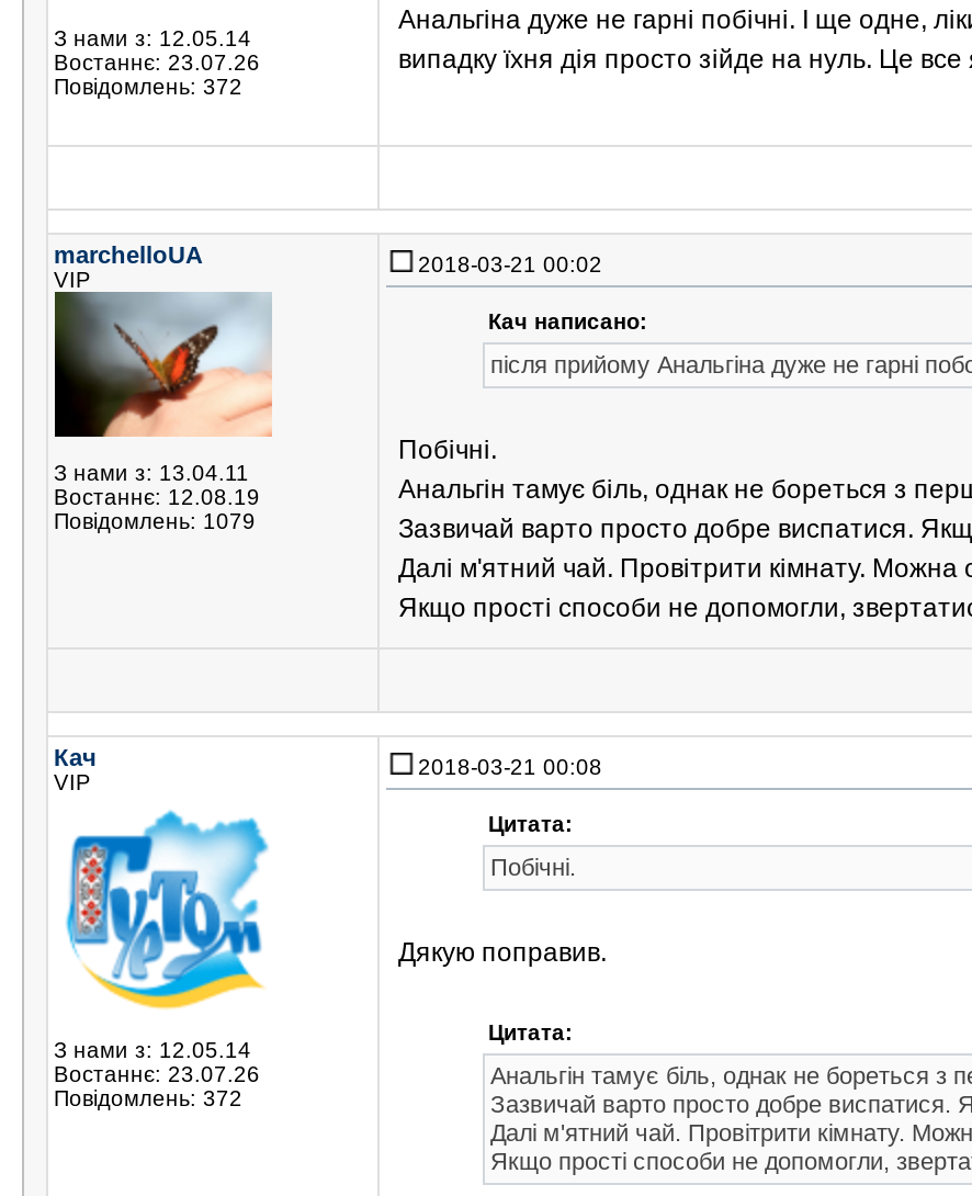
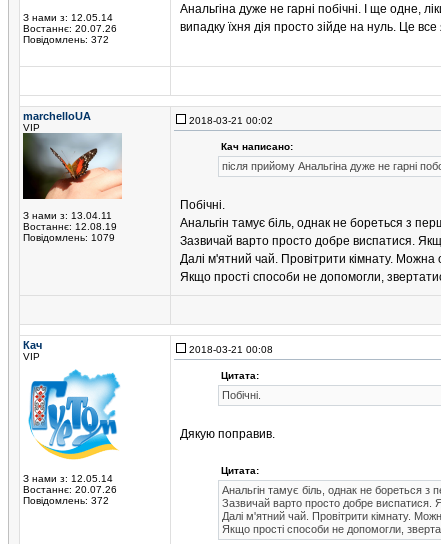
- Востаннє: 23.07.26
+ Востаннє: 20.07.26

- Востаннє: 23.07.26
+ Востаннє: 20.07.26
